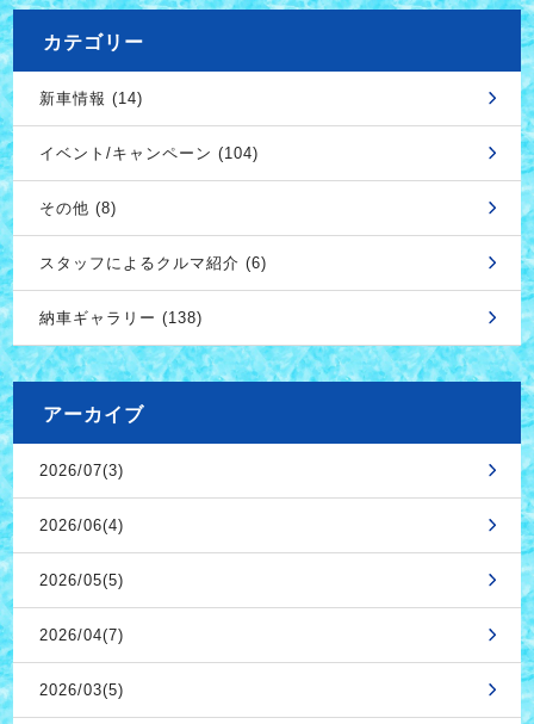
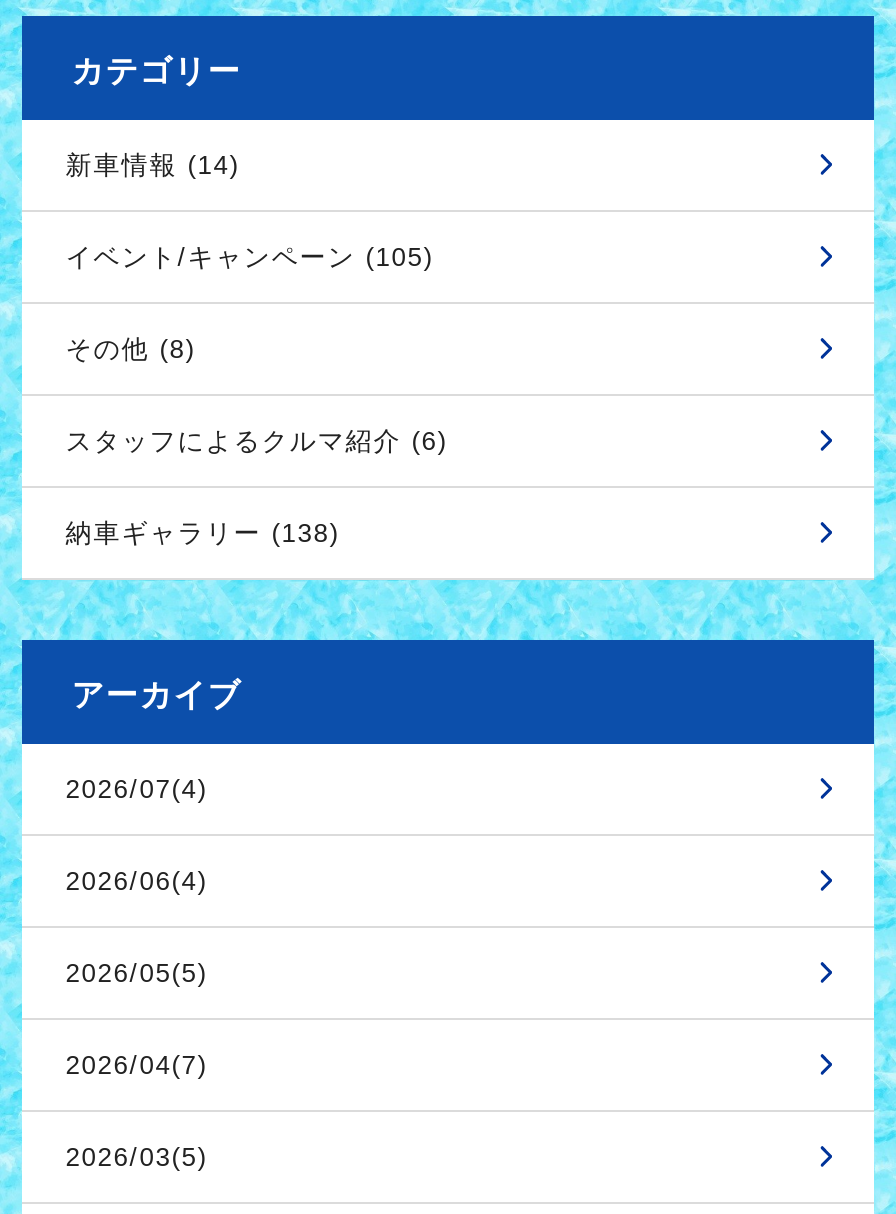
- イベント/キャンペーン (104)
+ イベント/キャンペーン (105)

- 2026/07(3)
+ 2026/07(4)
